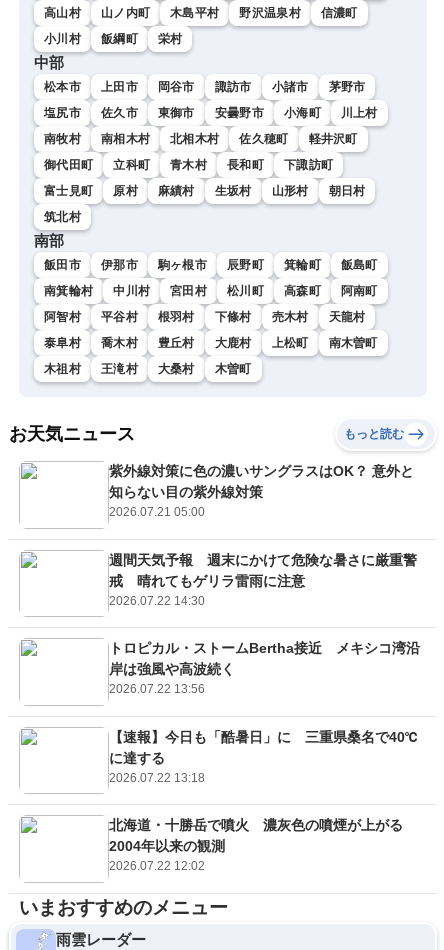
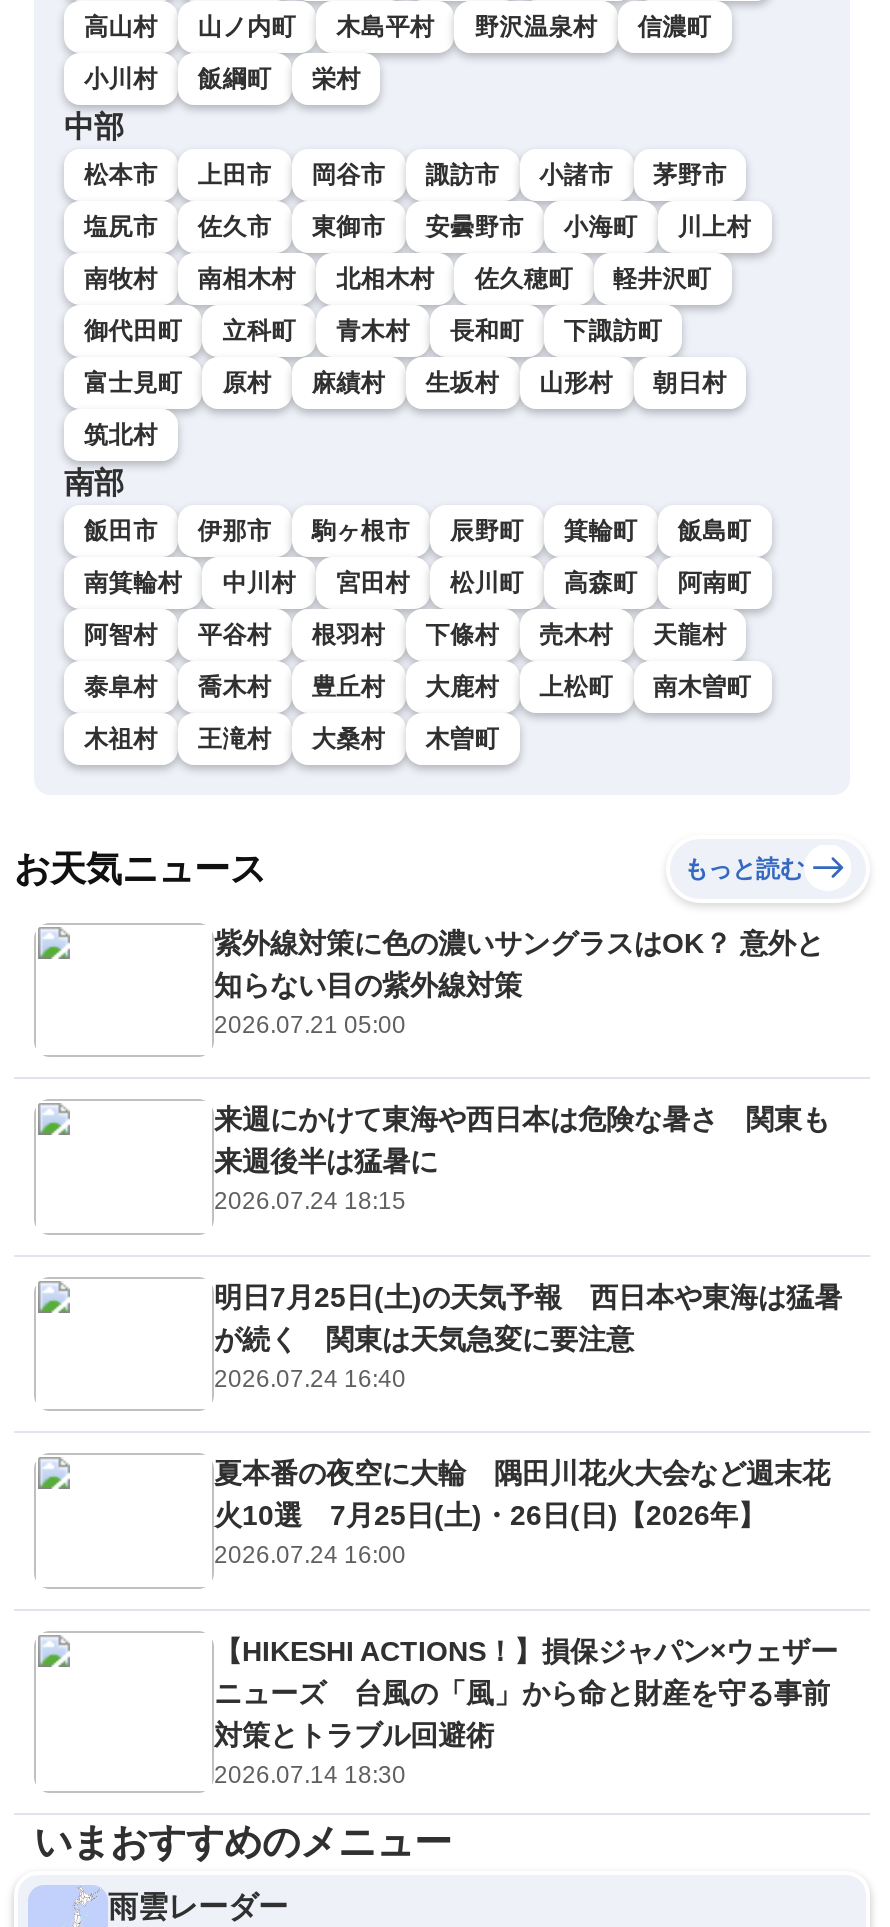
- 週間天気予報 週末にかけて危険な暑さに厳重警
- 戒 晴れてもゲリラ雷雨に注意
- 2026.07.22 14:30
+ 来週にかけて東海や西日本は危険な暑さ 関東も
+ 来週後半は猛暑に
+ 2026.07.24 18:15

- トロピカル・ストームBertha接近 メキシコ湾沿
- 岸は強風や高波続く
- 2026.07.22 13:56
+ 明日7月25日(土)の天気予報 西日本や東海は猛暑
+ が続く 関東は天気急変に要注意
+ 2026.07.24 16:40

- 【速報】今日も「酷暑日」に 三重県桑名で40℃
- に達する
- 2026.07.22 13:18
+ 夏本番の夜空に大輪 隅田川花火大会など週末花
+ 火10選 7月25日(土)・26日(日)【2026年】
+ 2026.07.24 16:00

- 北海道・十勝岳で噴火 濃灰色の噴煙が上がる
- 2004年以来の観測
- 2026.07.22 12:02
+ 【HIKESHI ACTIONS！】損保ジャパン×ウェザー
+ ニューズ 台風の「風」から命と財産を守る事前
+ 対策とトラブル回避術
+ 2026.07.14 18:30
